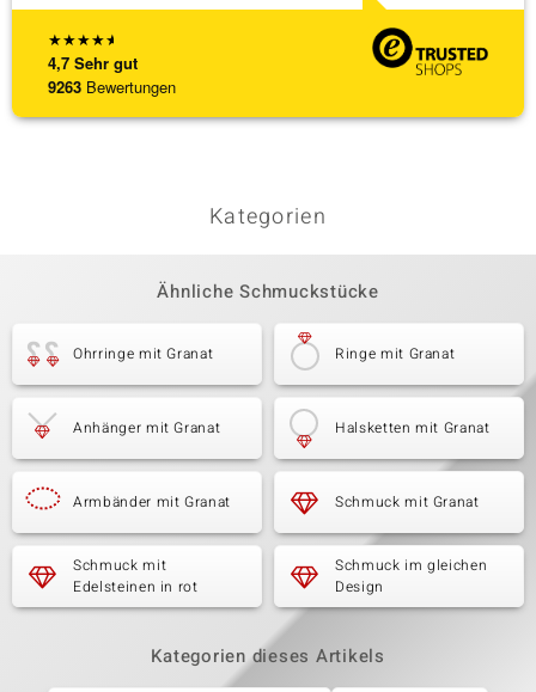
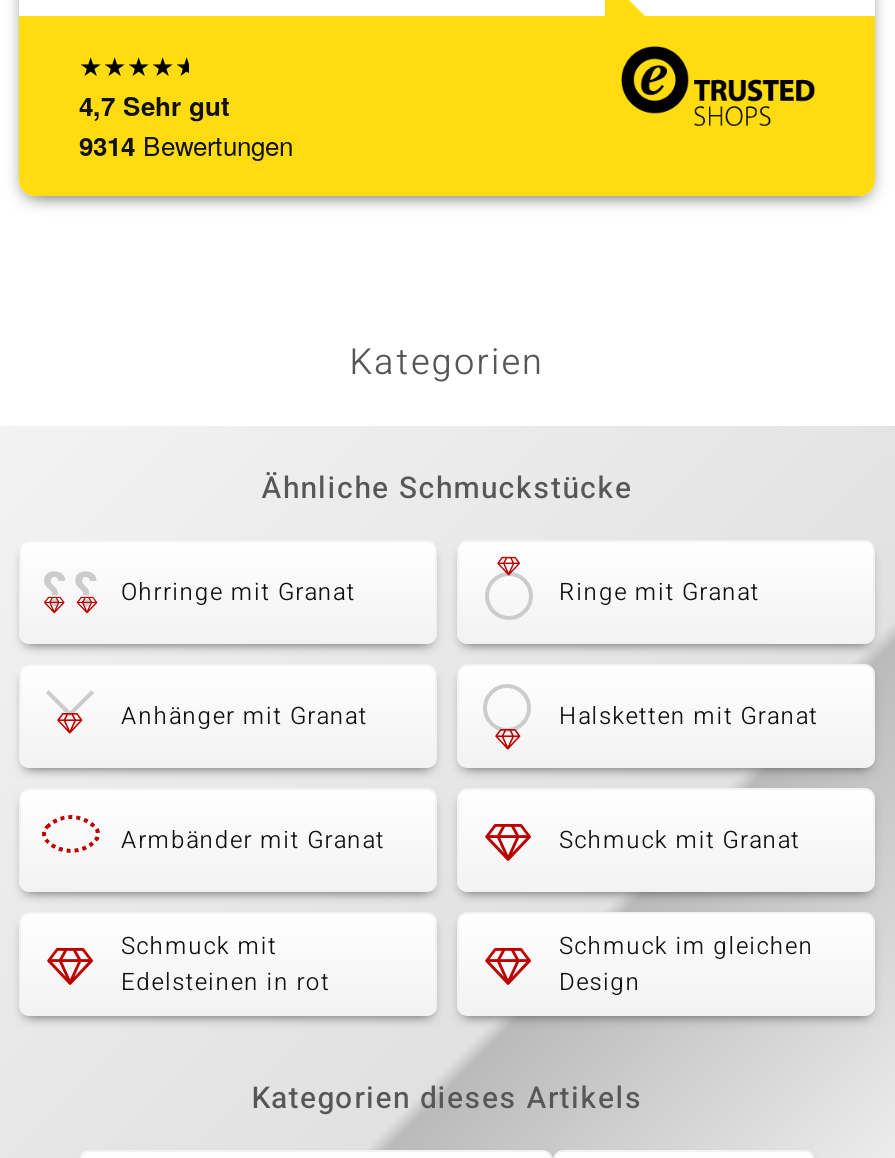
- 9263 Bewertungen
+ 9314 Bewertungen
